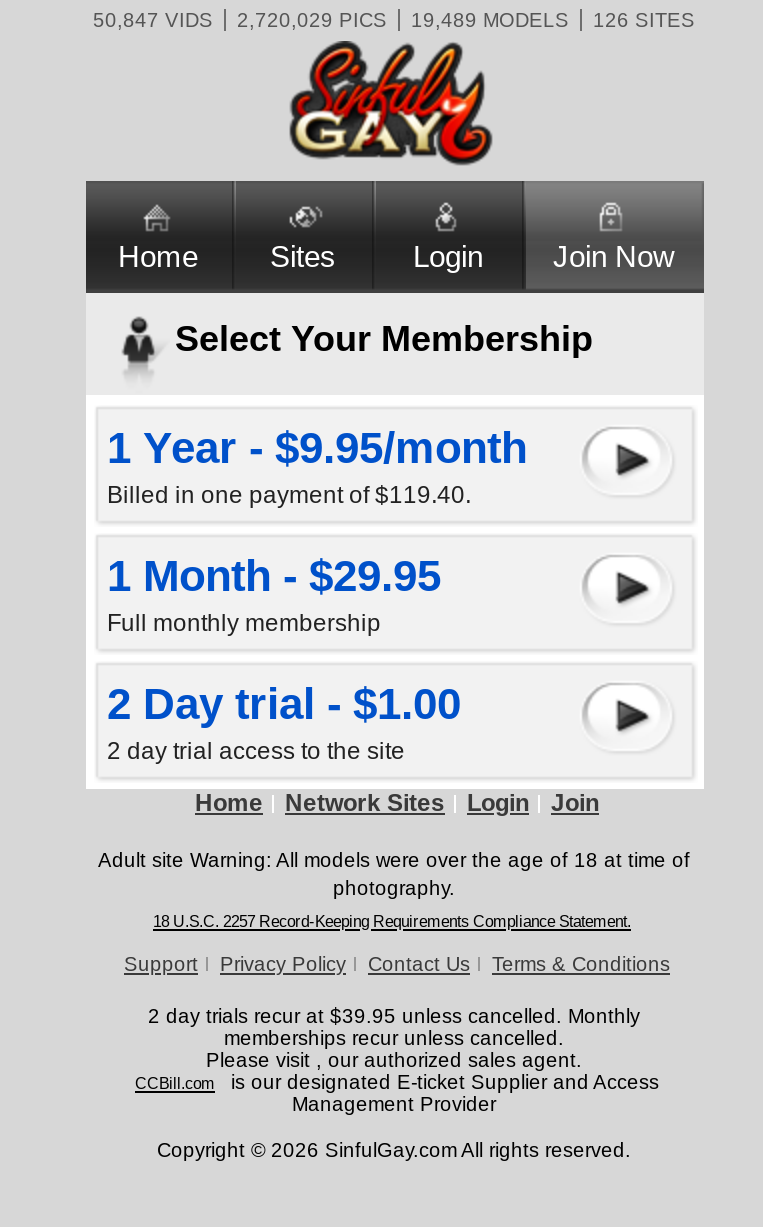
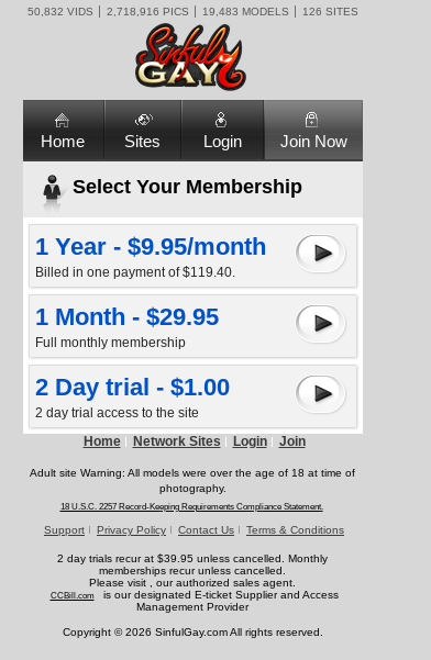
- 50,847 VIDS
+ 50,832 VIDS

- 2,720,029 PICS
+ 2,718,916 PICS

- 19,489 MODELS
+ 19,483 MODELS
